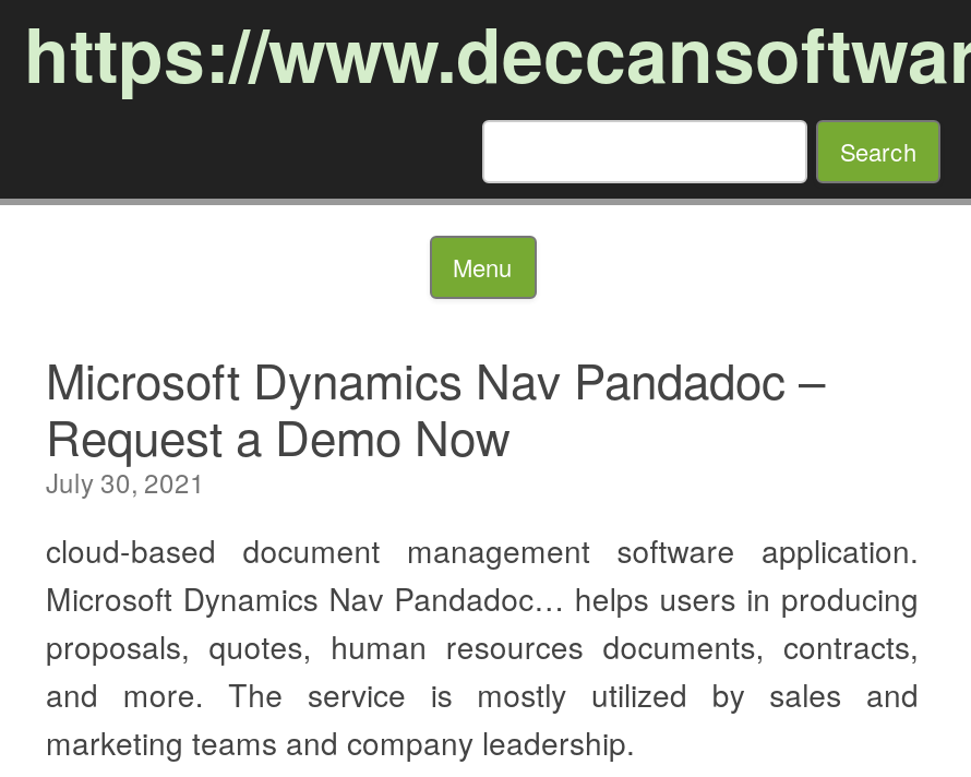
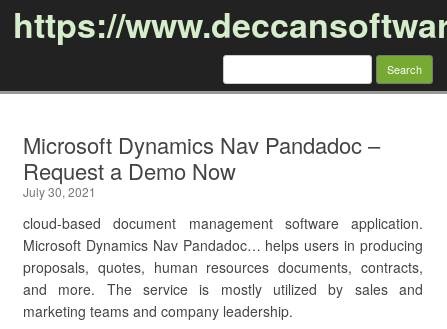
- Menu
